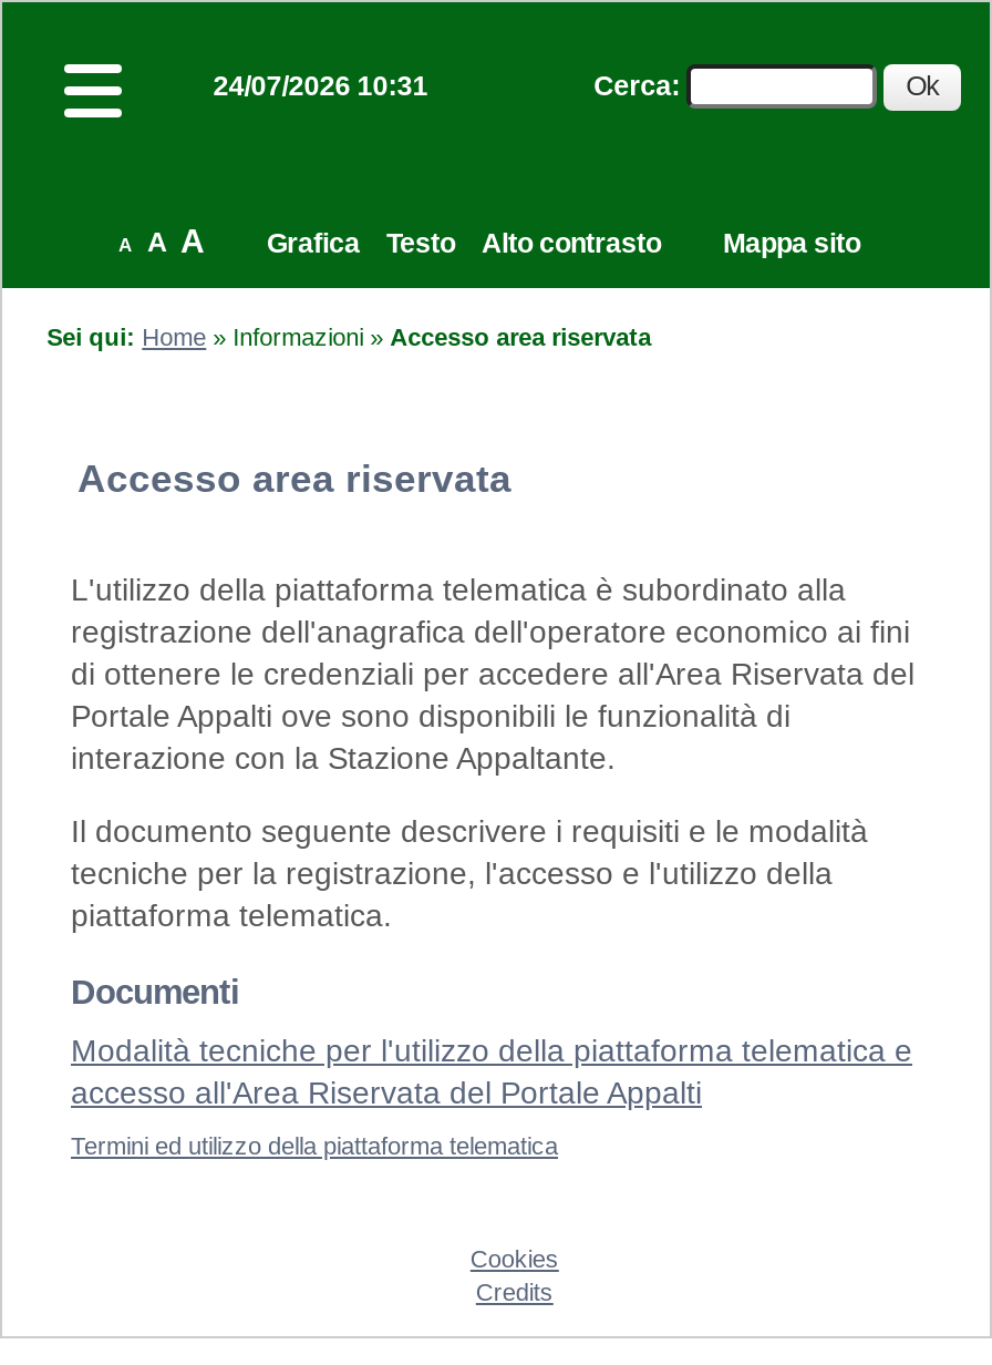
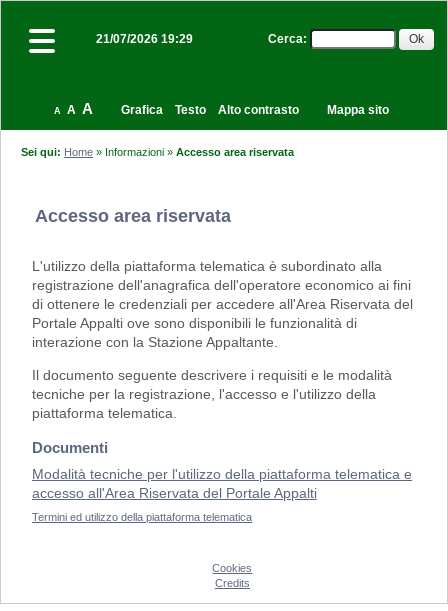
- 24/07/2026 10:31
+ 21/07/2026 19:29
